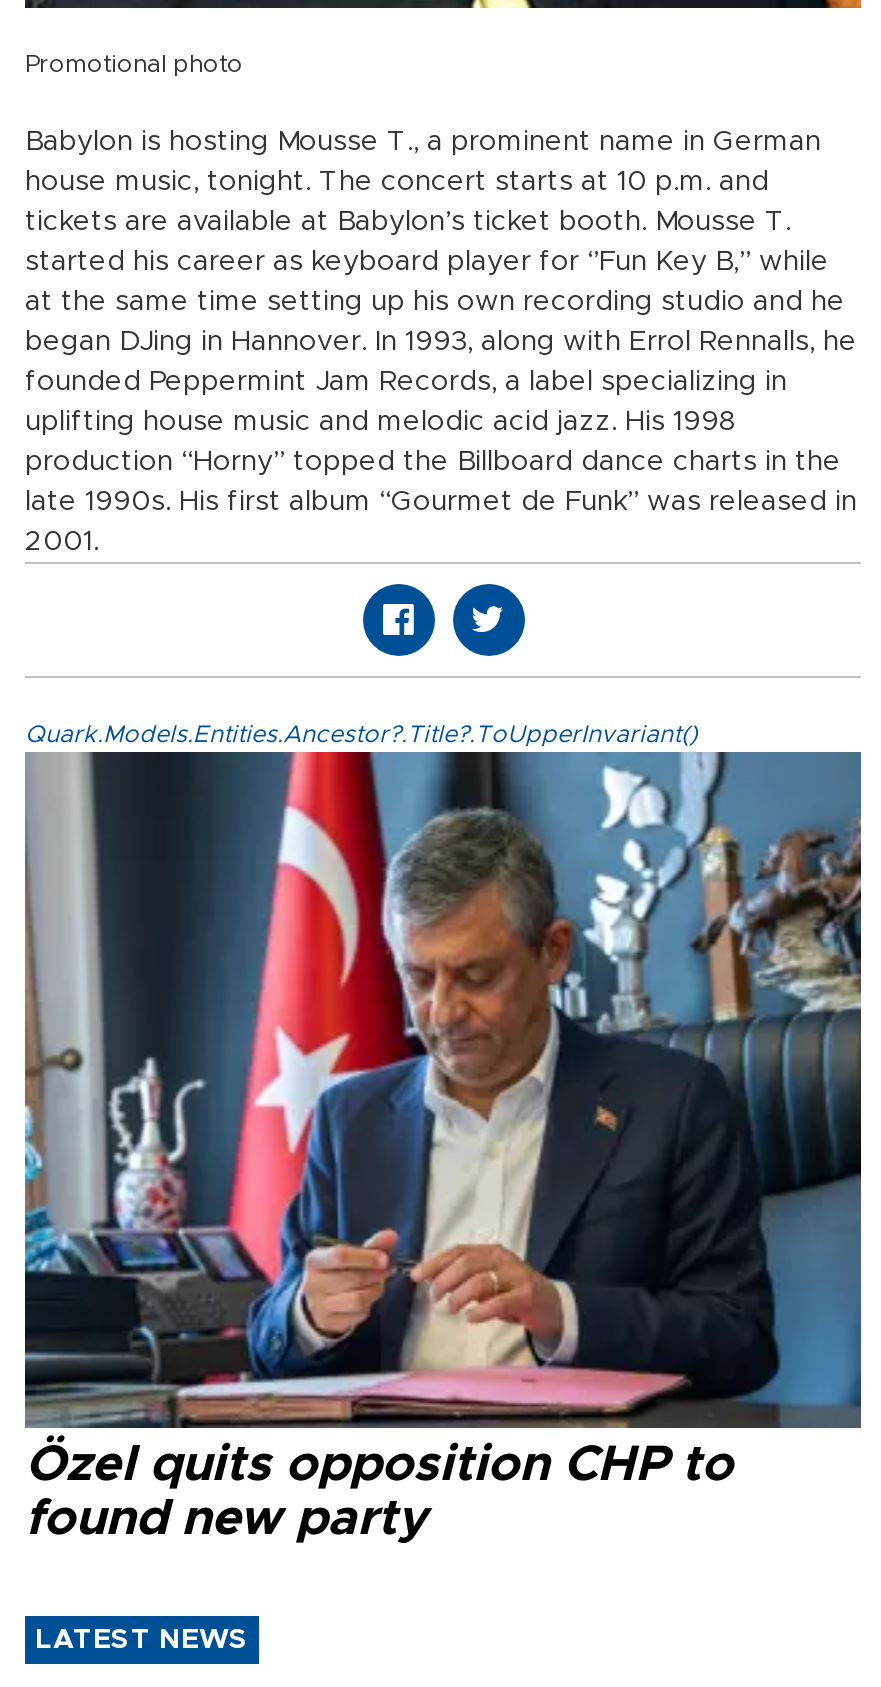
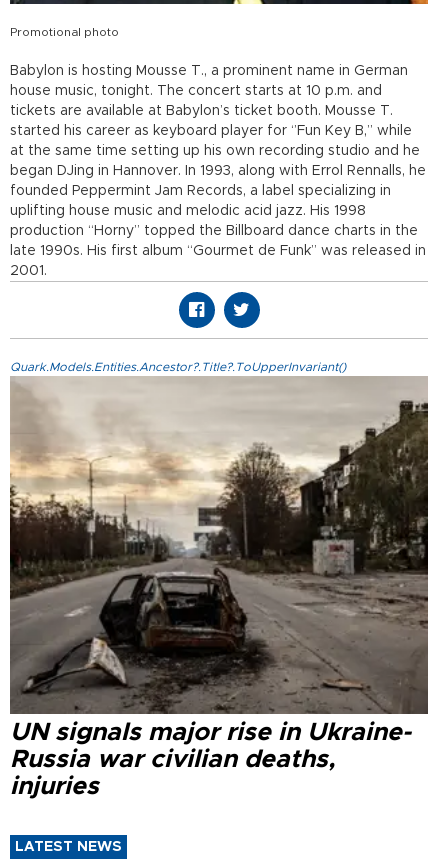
- [image]
- Özel quits opposition CHP to
- found new party
+ [image]
+ UN signals major rise in Ukraine-
+ Russia war civilian deaths,
+ injuries
